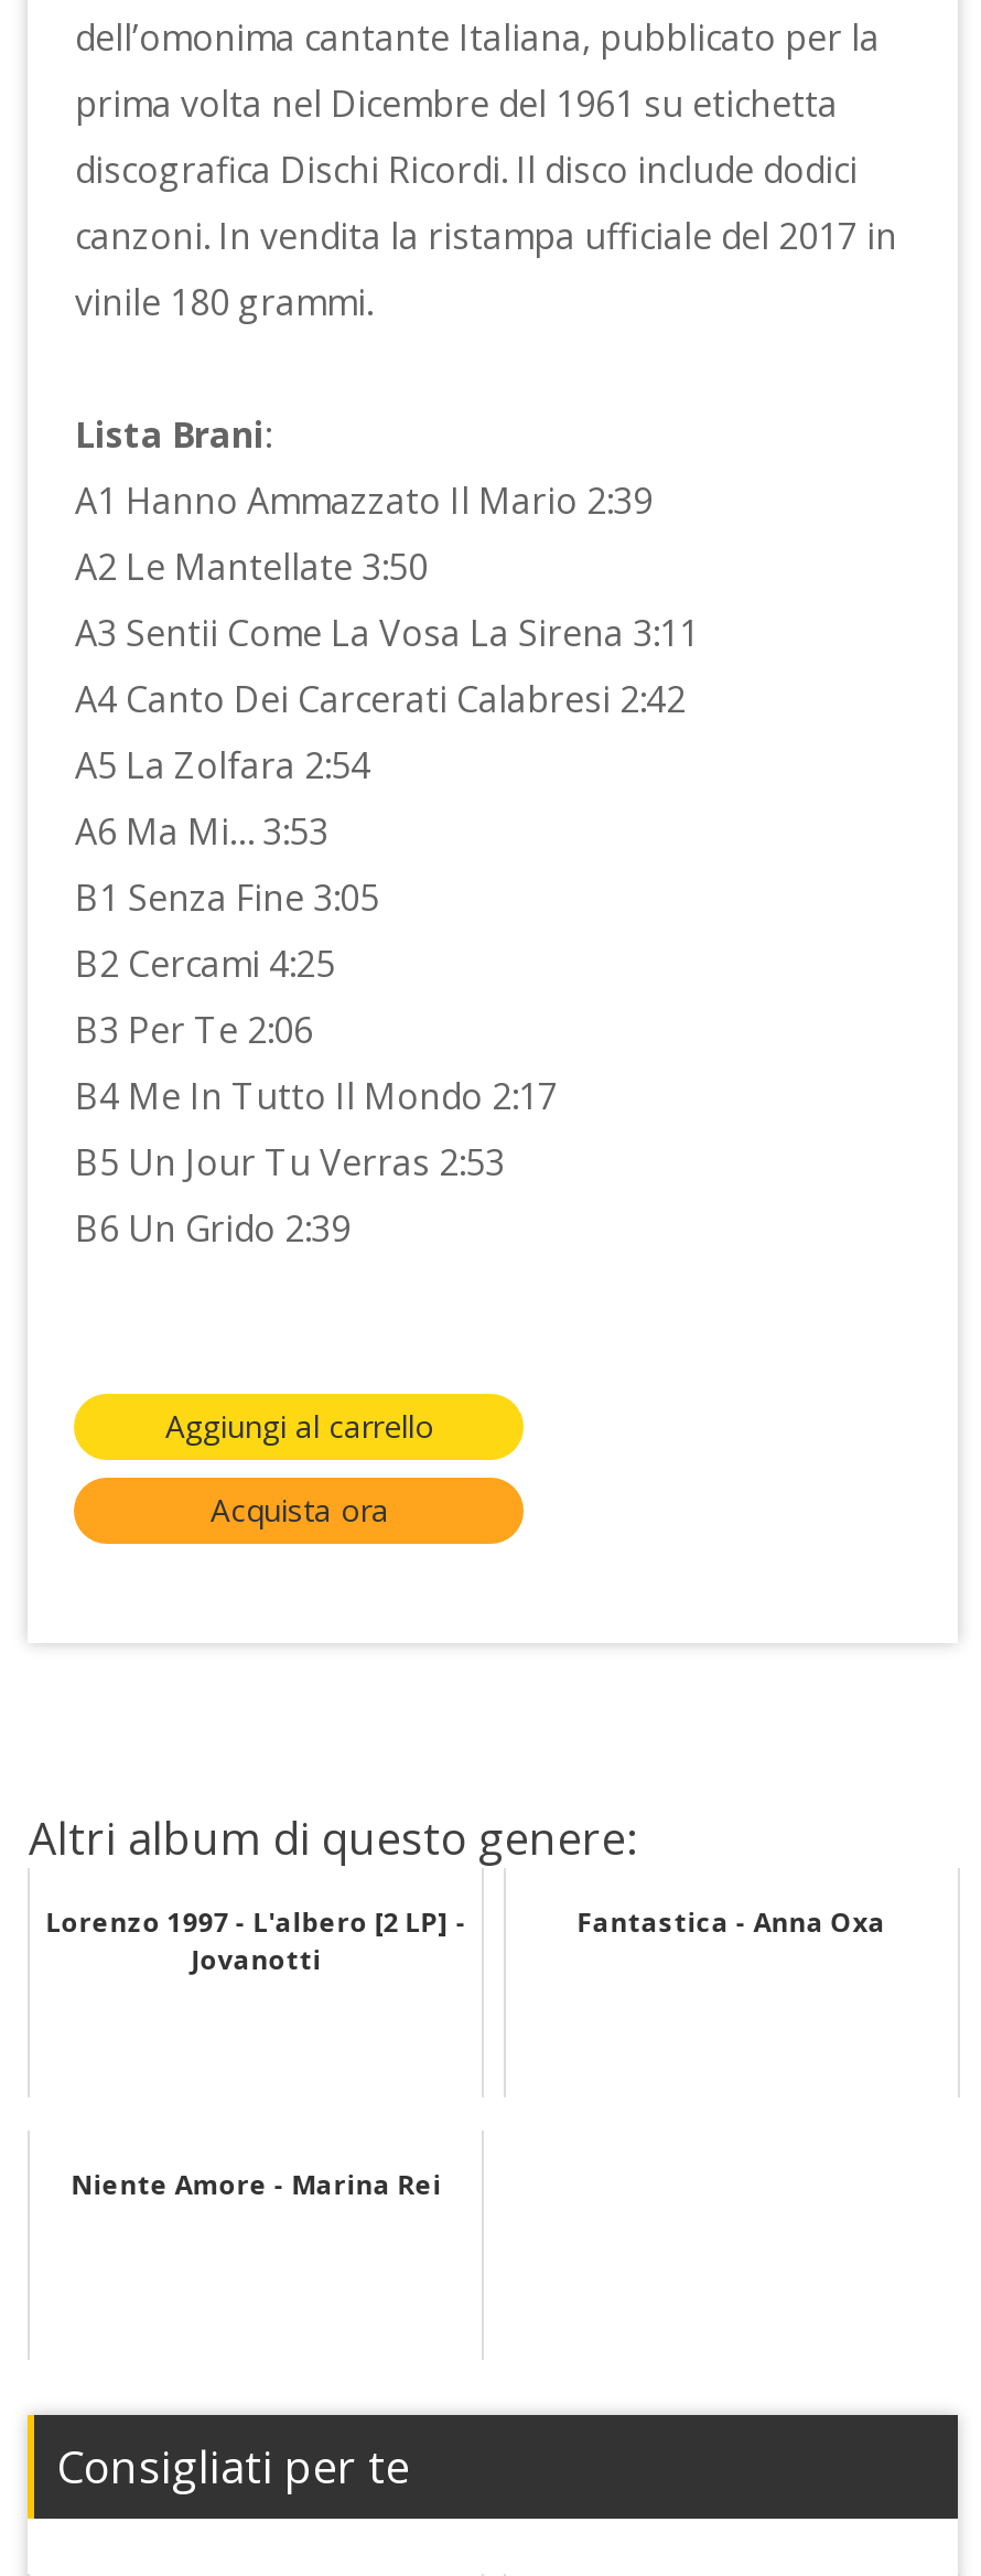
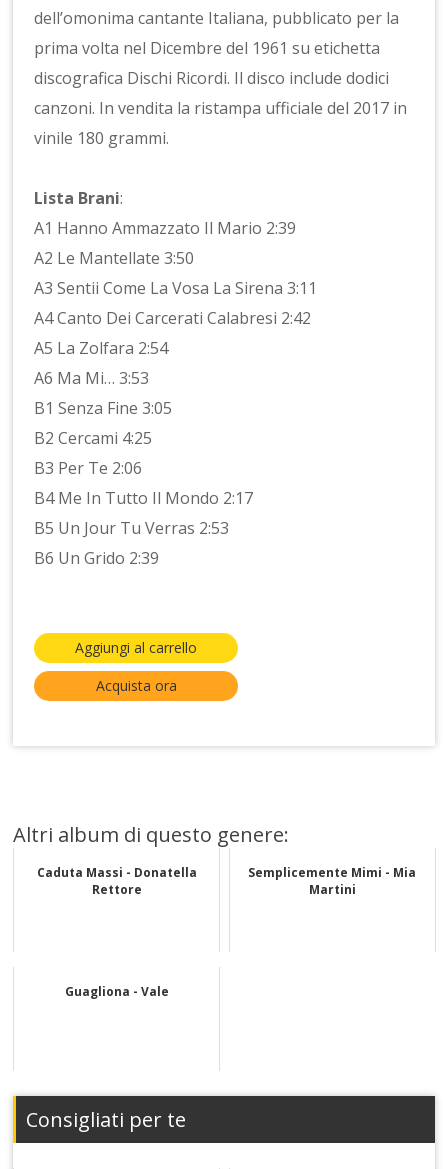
- Lorenzo 1997 - L'albero [2 LP] -
- Jovanotti
+ Caduta Massi - Donatella
+ Rettore

- Fantastica - Anna Oxa
+ Semplicemente Mimi - Mia
+ Martini

- Niente Amore - Marina Rei
+ Guagliona - Vale
